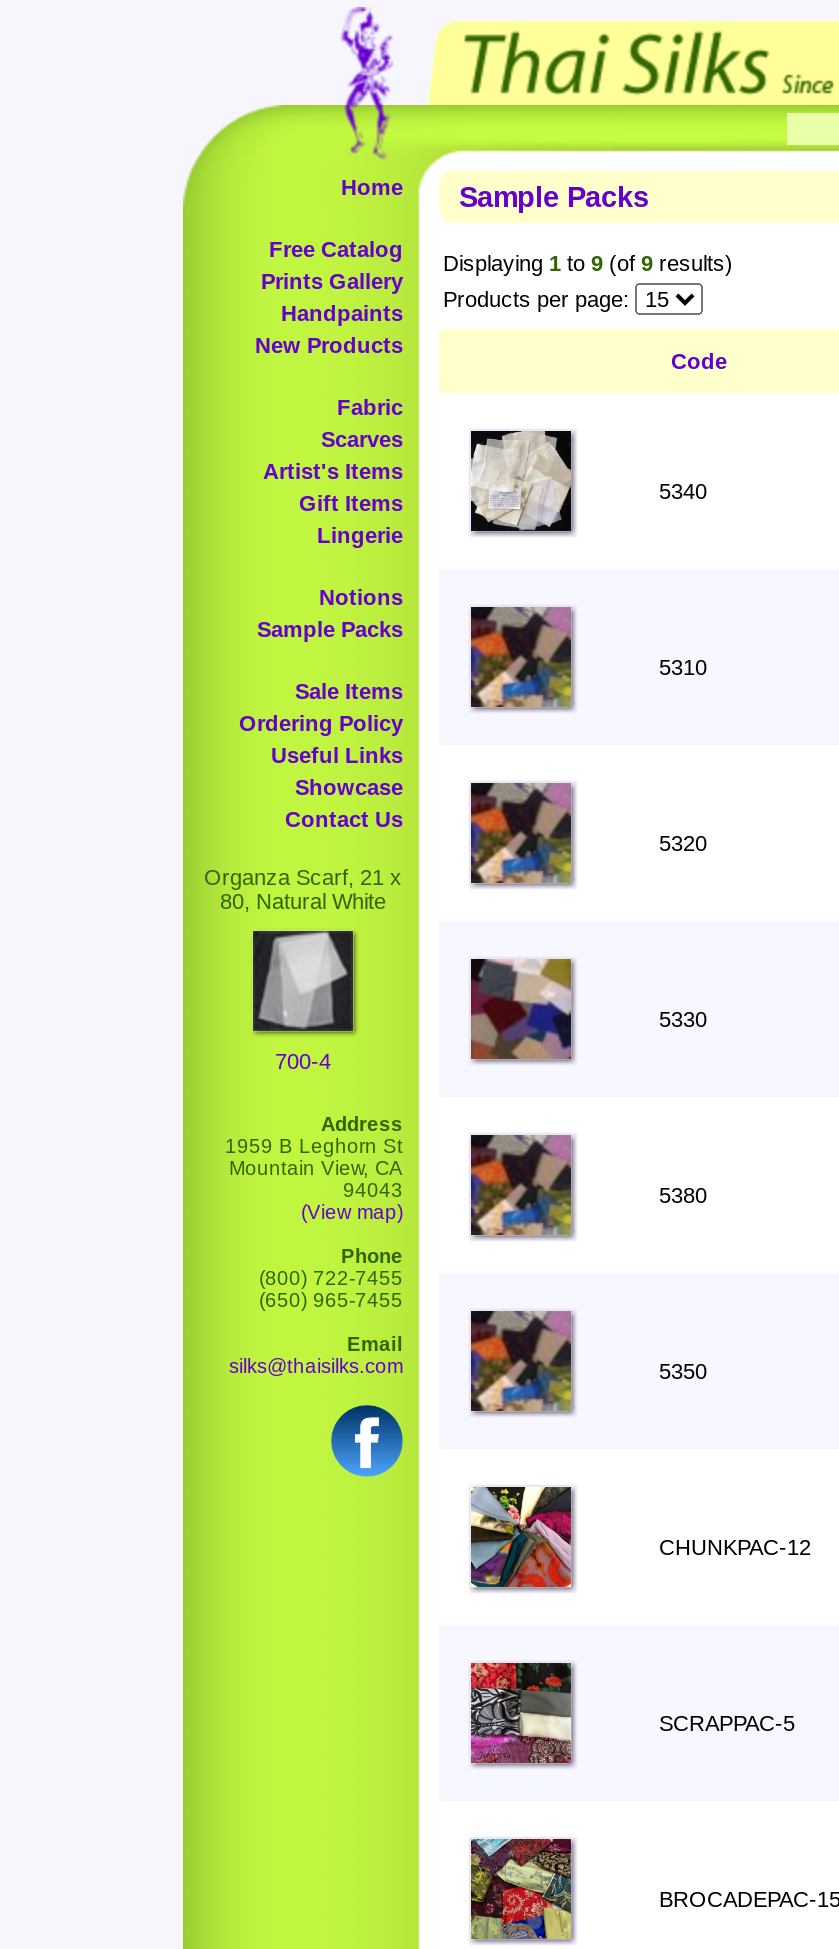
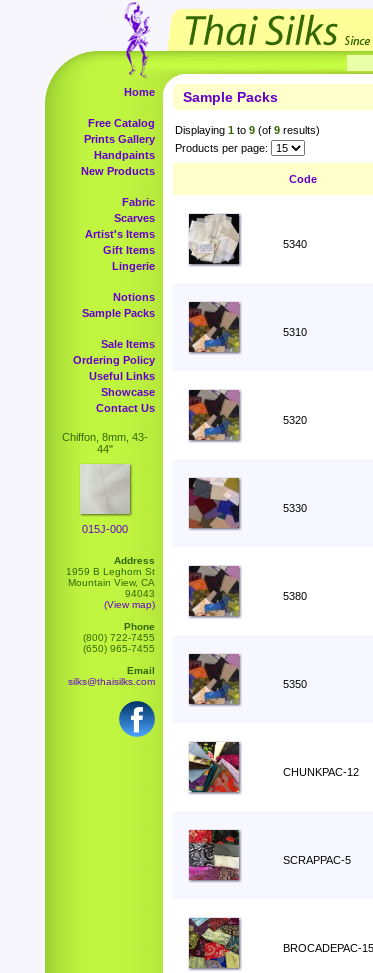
- Organza Scarf, 21 x
- 80, Natural White
+ Chiffon, 8mm, 43-
+ 44"

- [image]
- 700-4
+ [image]
+ 015J-000
